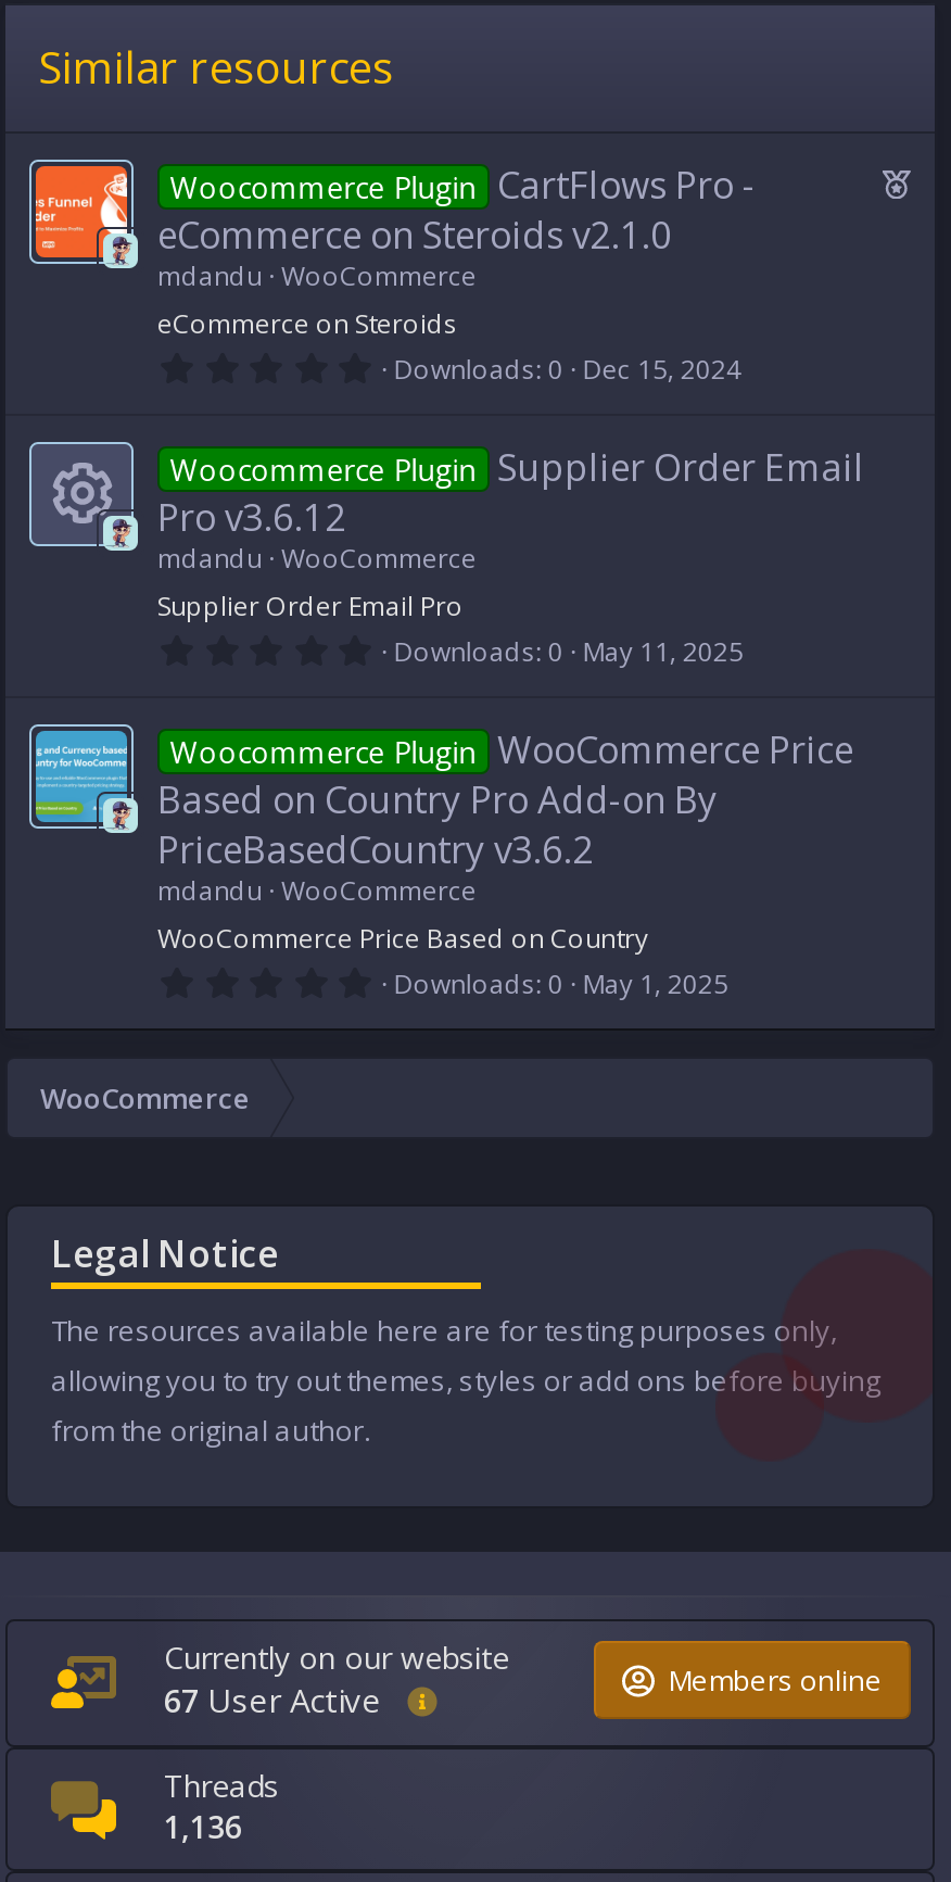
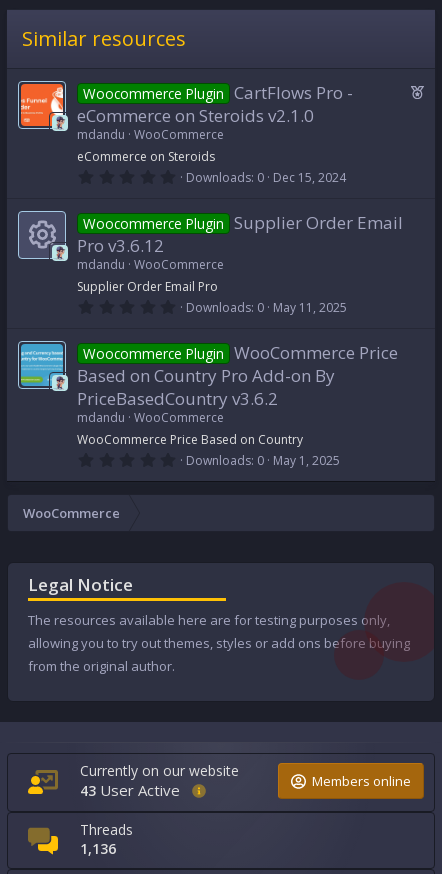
- 67 User Active
+ 43 User Active
